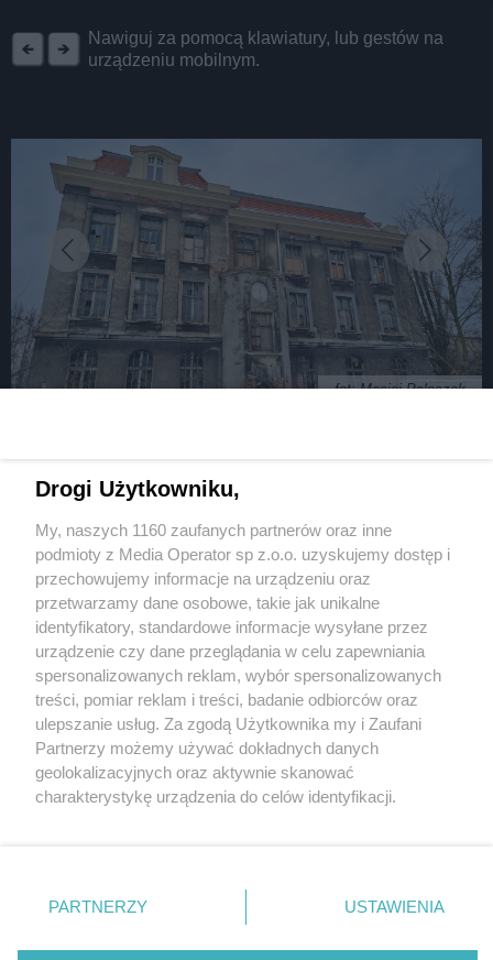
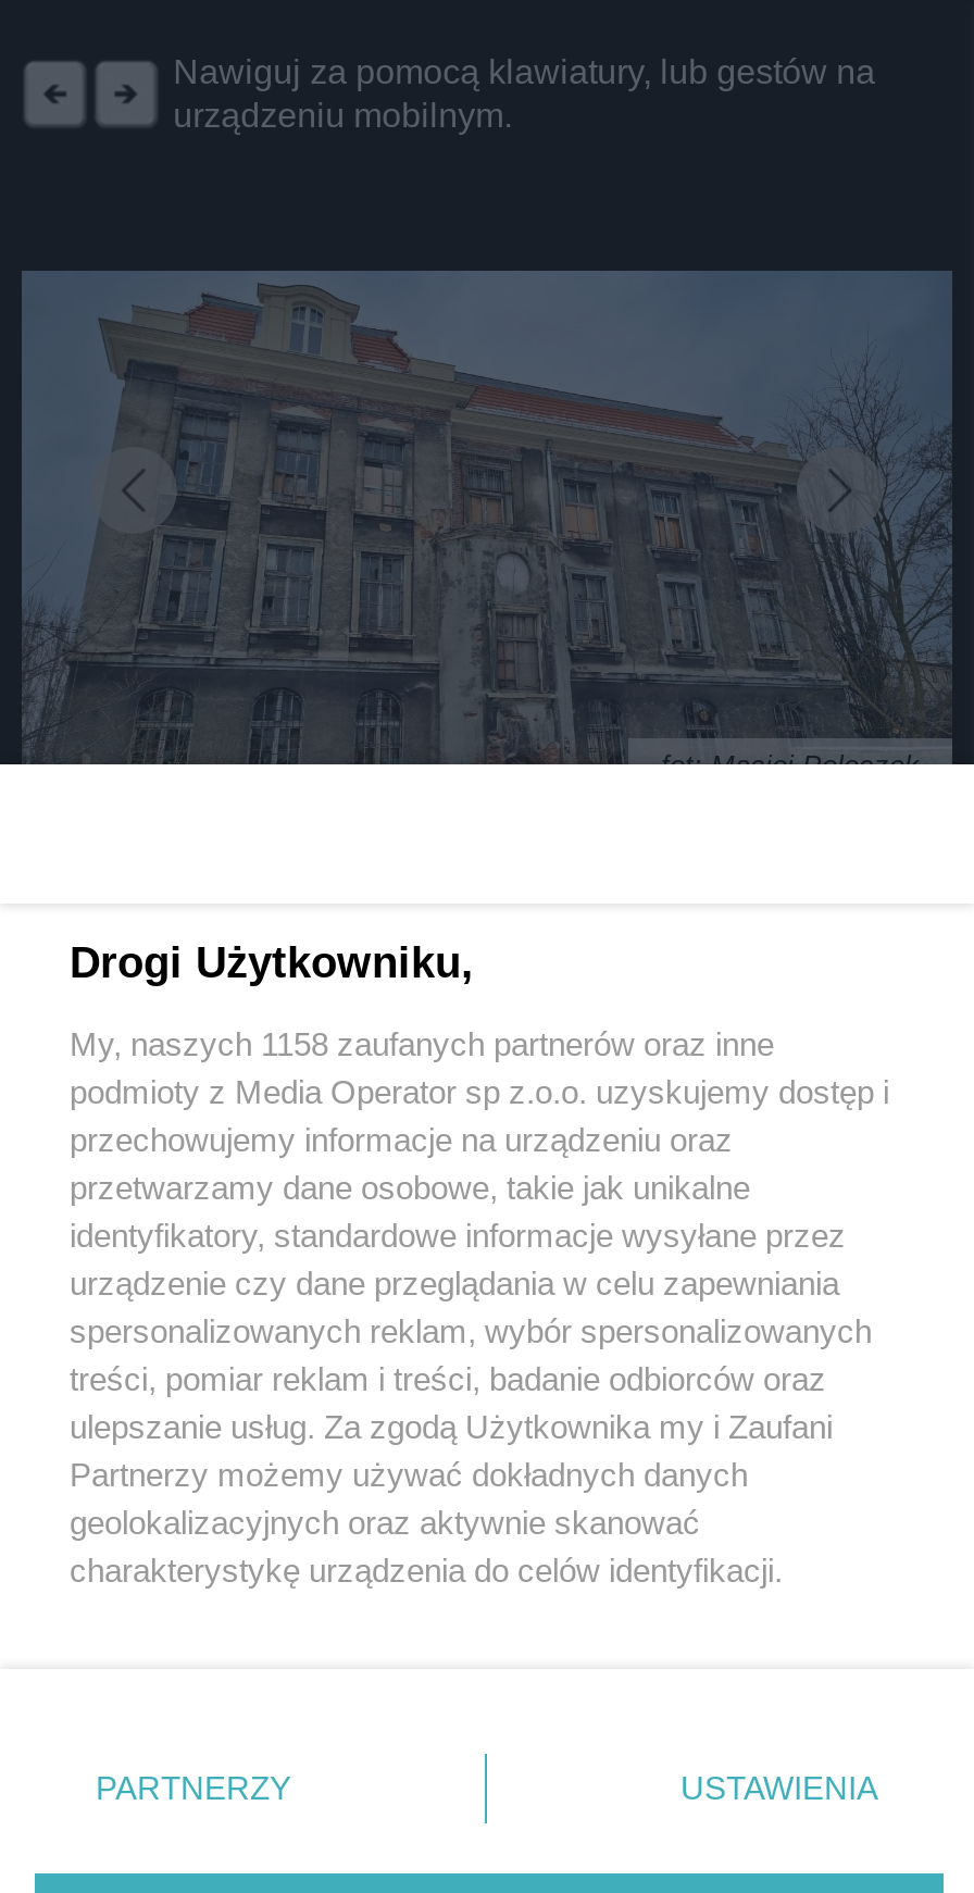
- My, naszych 1160 zaufanych partnerów oraz inne
+ My, naszych 1158 zaufanych partnerów oraz inne
